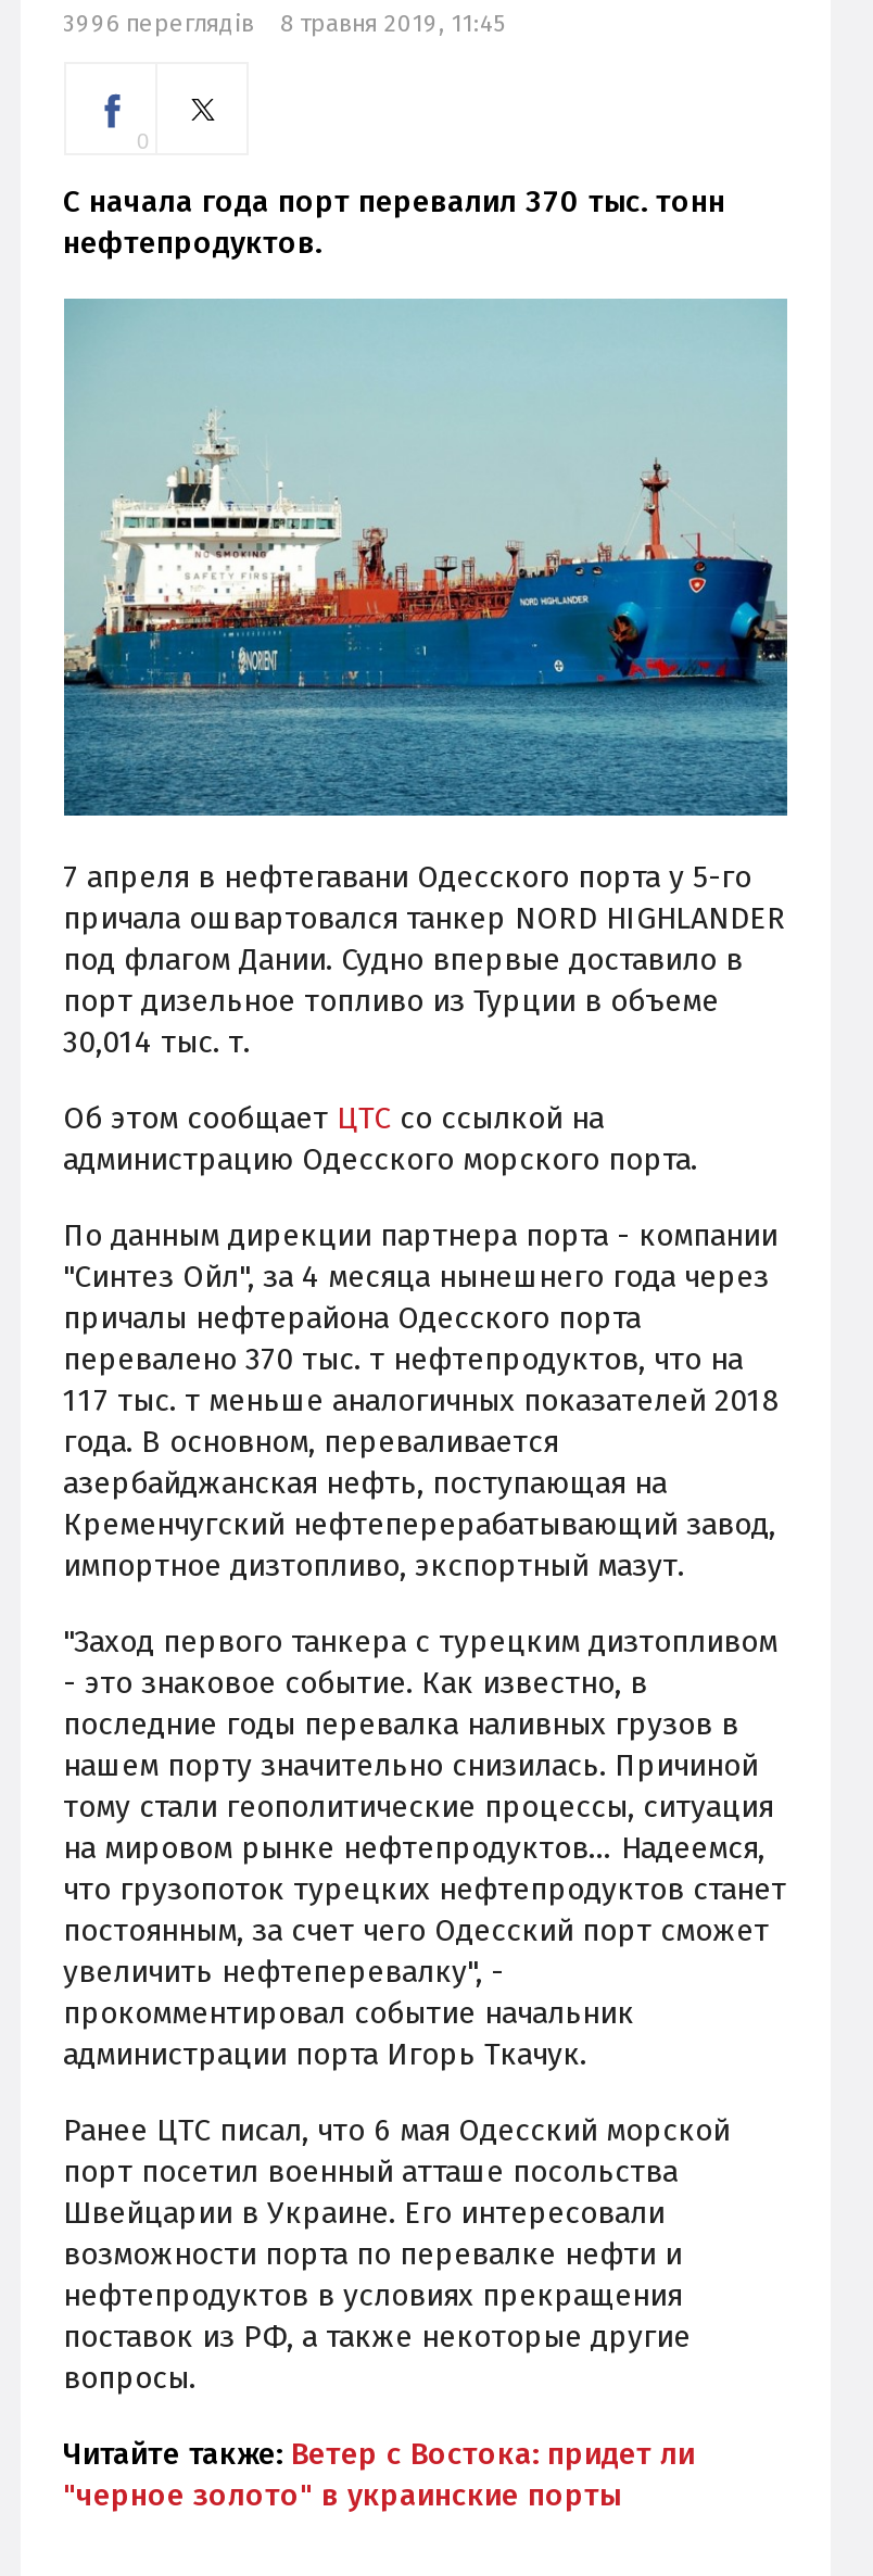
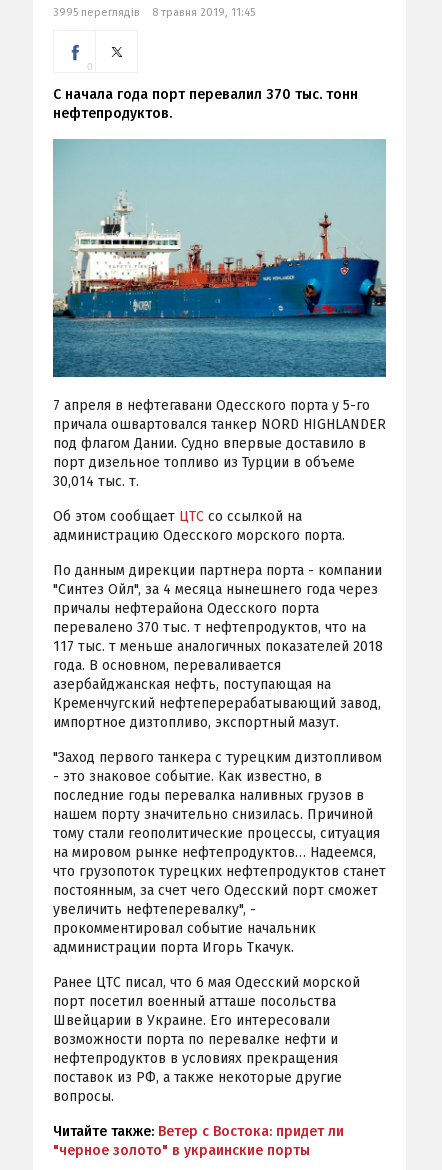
- 3996 переглядів 8 травня 2019, 11:45
+ 3995 переглядів 8 травня 2019, 11:45
